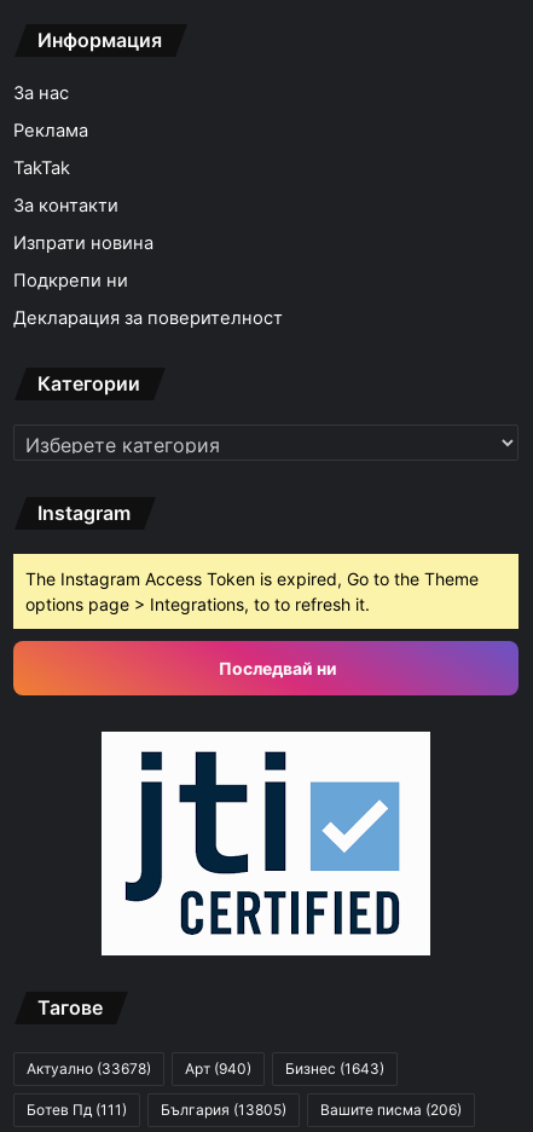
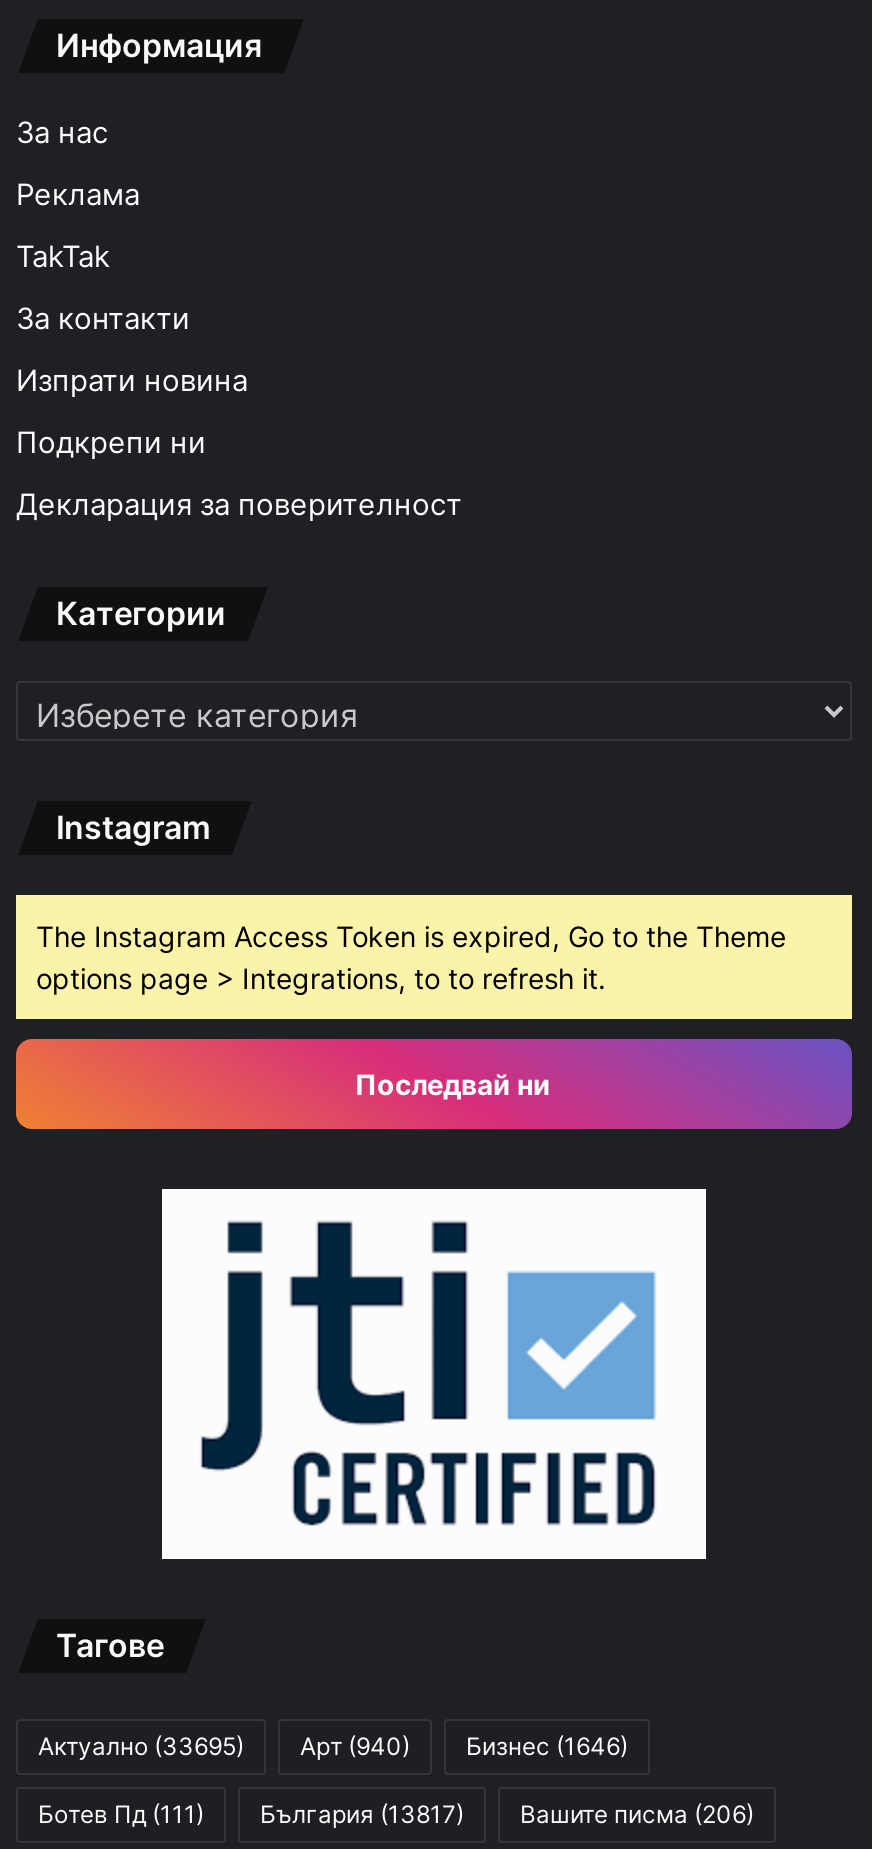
- Актуално (33678)
+ Актуално (33695)

- Бизнес (1643)
+ Бизнес (1646)

- Ботев Пд (111) България (13805) Вашите писма (206)
+ Ботев Пд (111) България (13817) Вашите писма (206)
